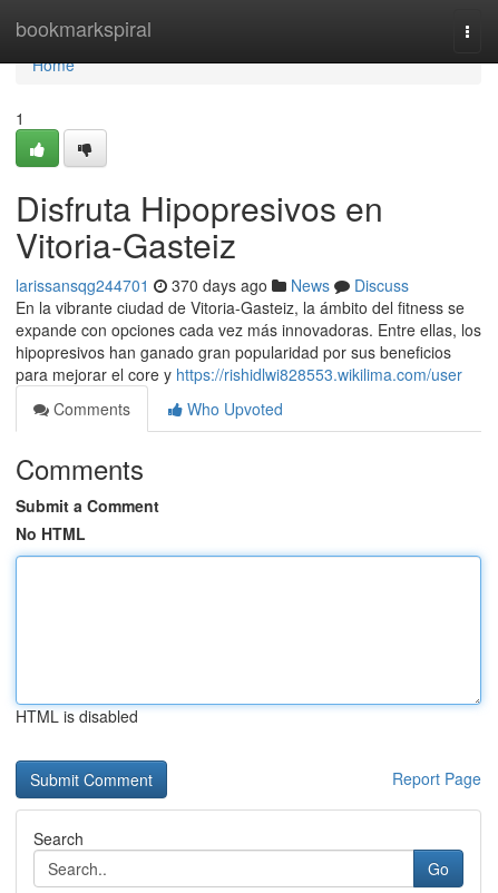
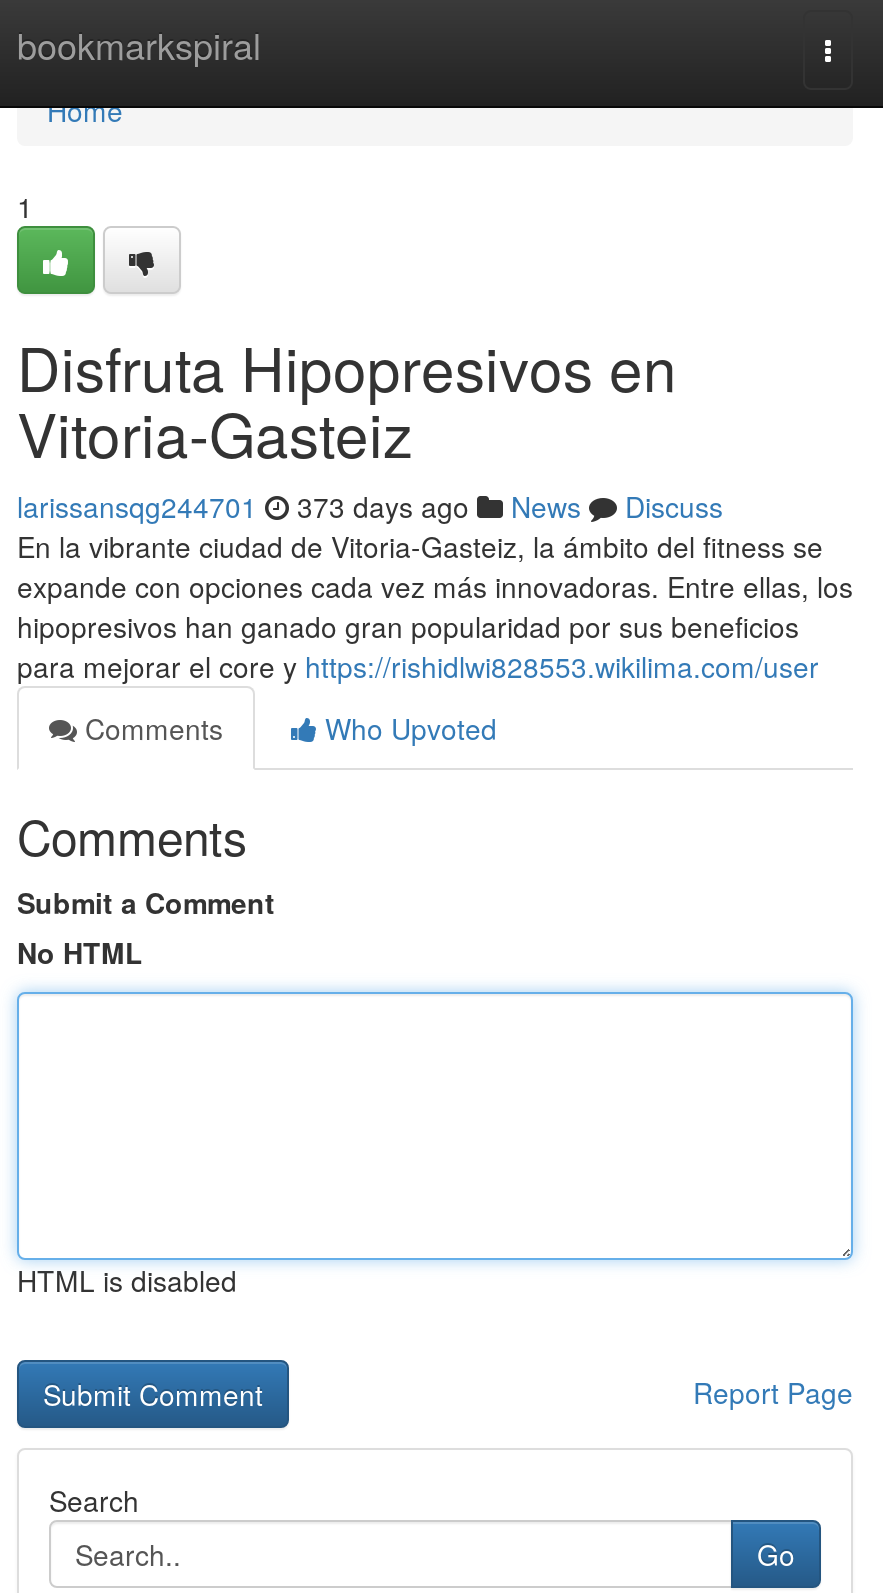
- larissansqg244701 370 days ago News Discuss
+ larissansqg244701 373 days ago News Discuss
